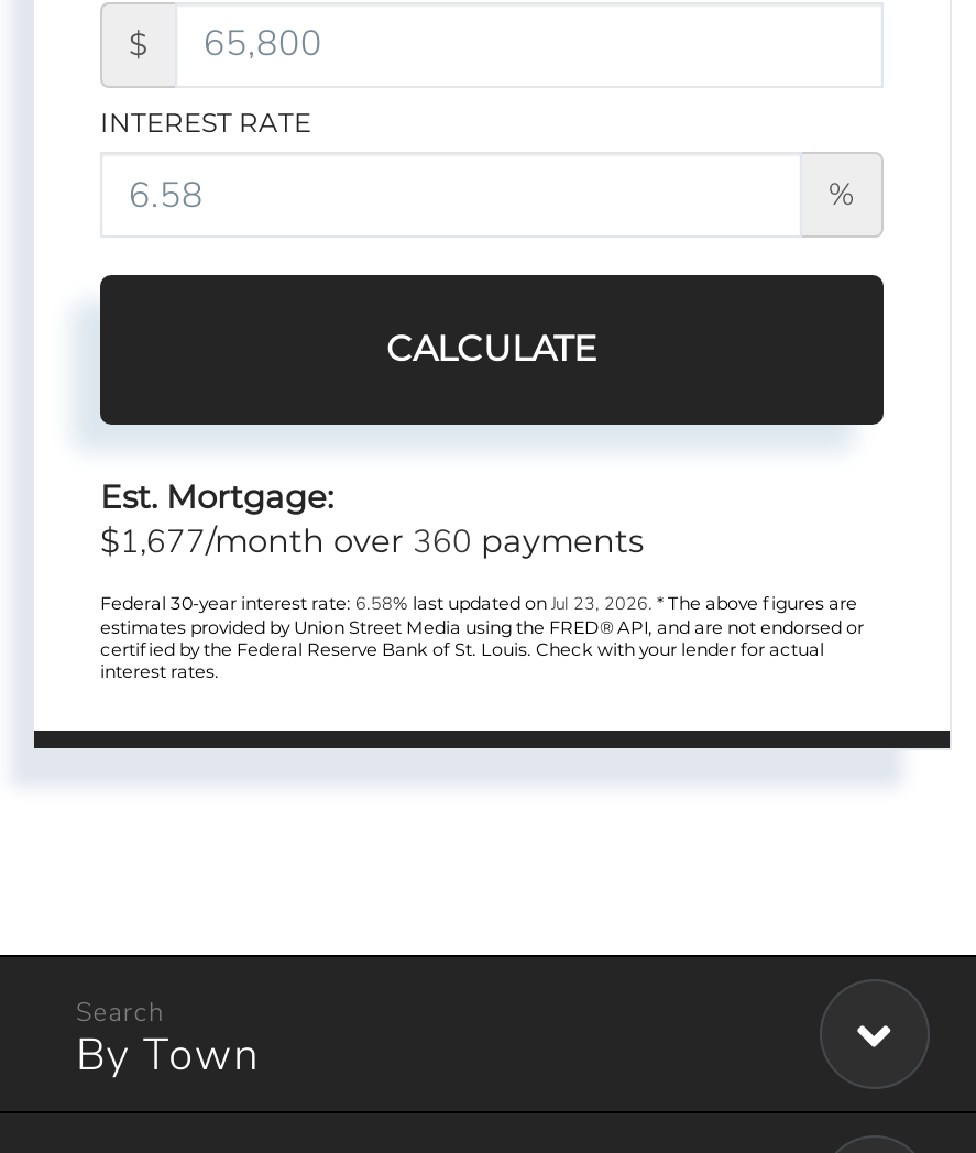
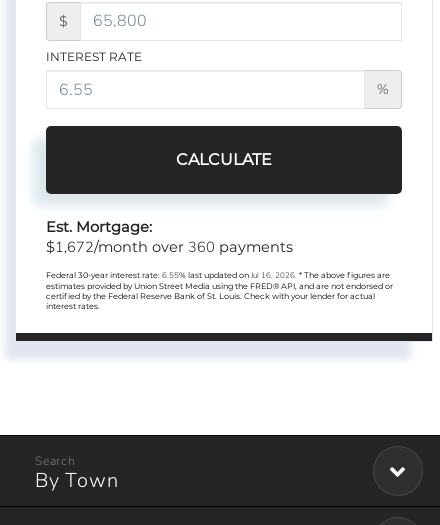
- $1,677/month over 360 payments
+ $1,672/month over 360 payments

- Federal 30-year interest rate: 6.58% last updated on Jul 23, 2026. * The above figures are
+ Federal 30-year interest rate: 6.55% last updated on Jul 16, 2026. * The above figures are
